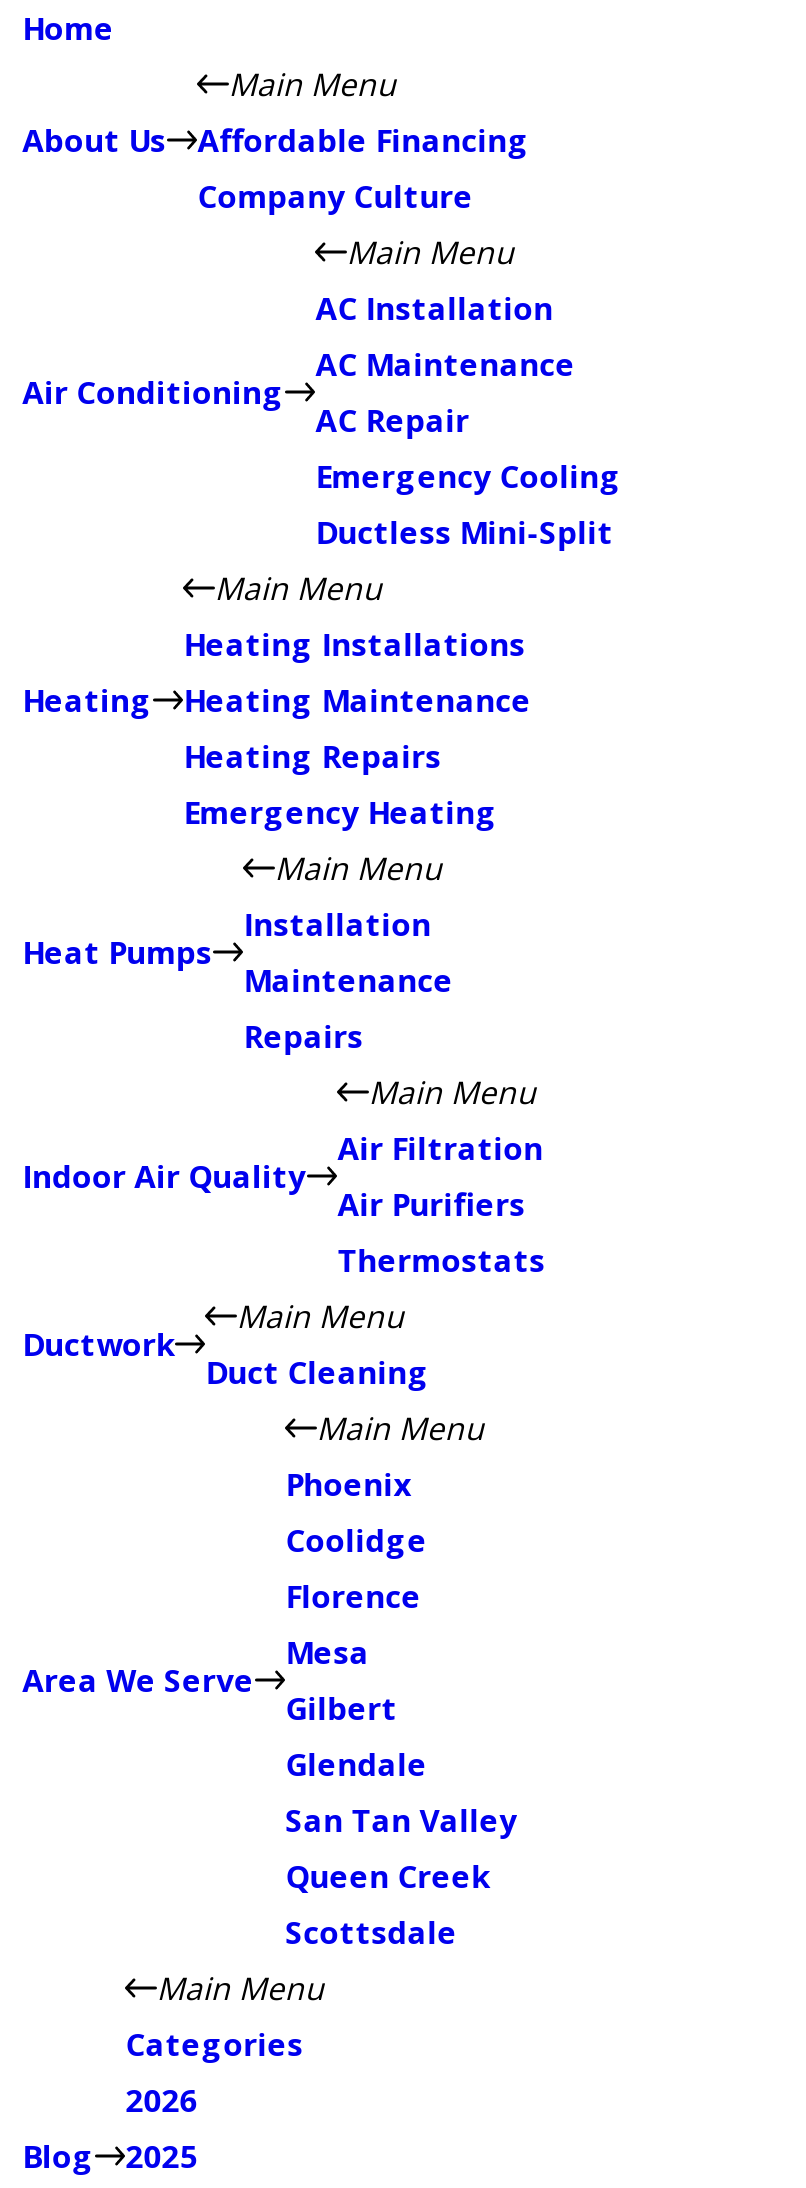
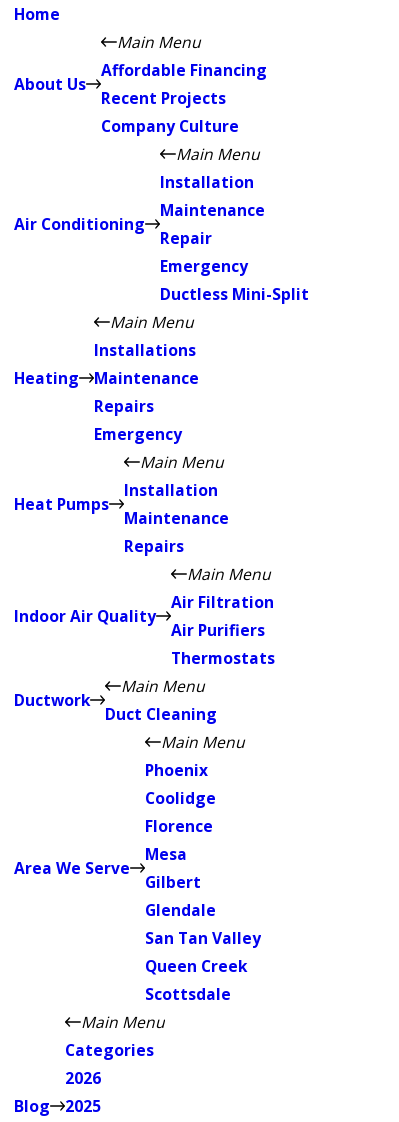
+ Recent Projects

- AC Installation
- AC Maintenance
- AC Repair
- Emergency Cooling
+ Installation
+ Maintenance
+ Repair
+ Emergency

- Heating Installations
- Heating Maintenance
- Heating Repairs
- Emergency Heating
+ Installations
+ Maintenance
+ Repairs
+ Emergency
